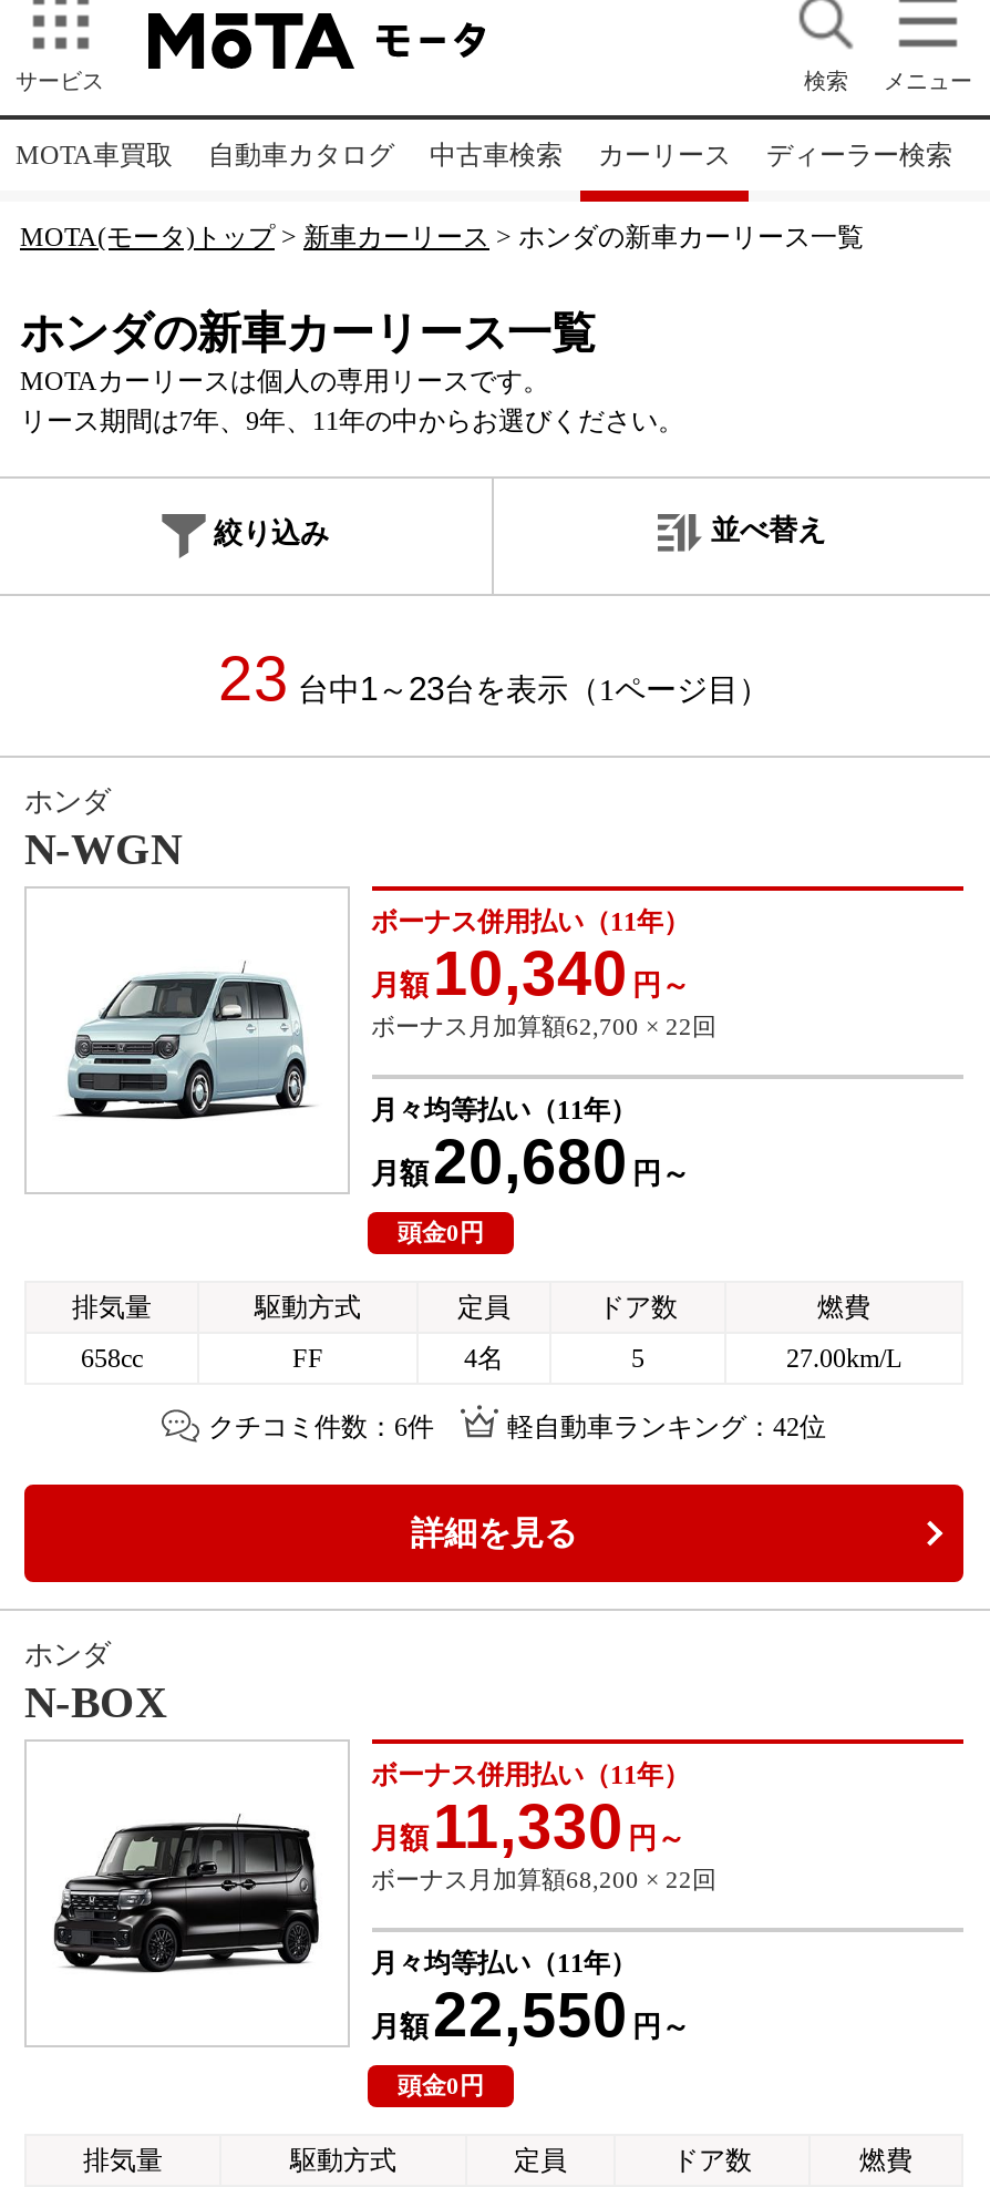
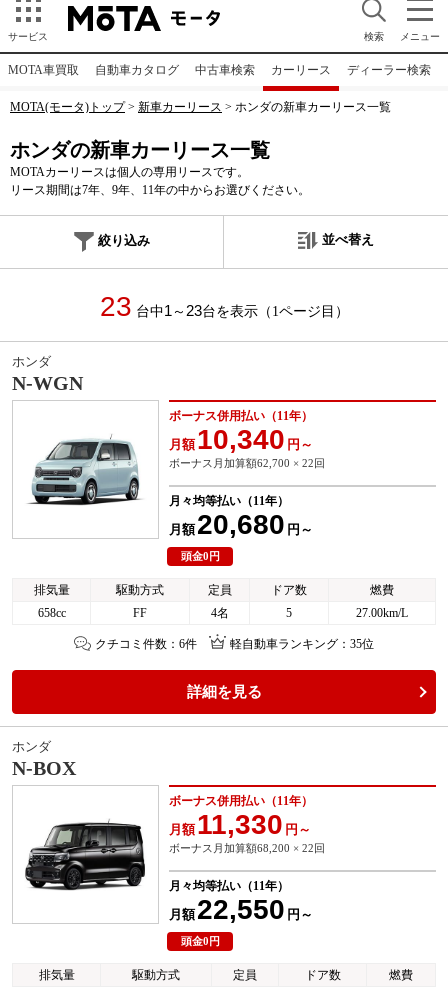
- 軽自動車ランキング：42位
+ 軽自動車ランキング：35位
